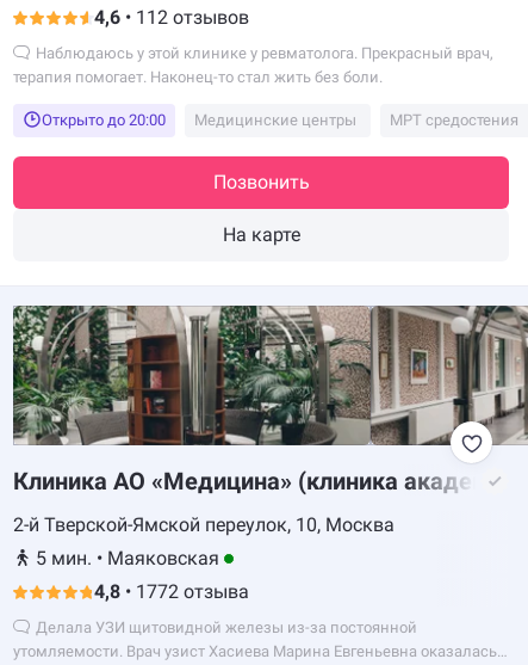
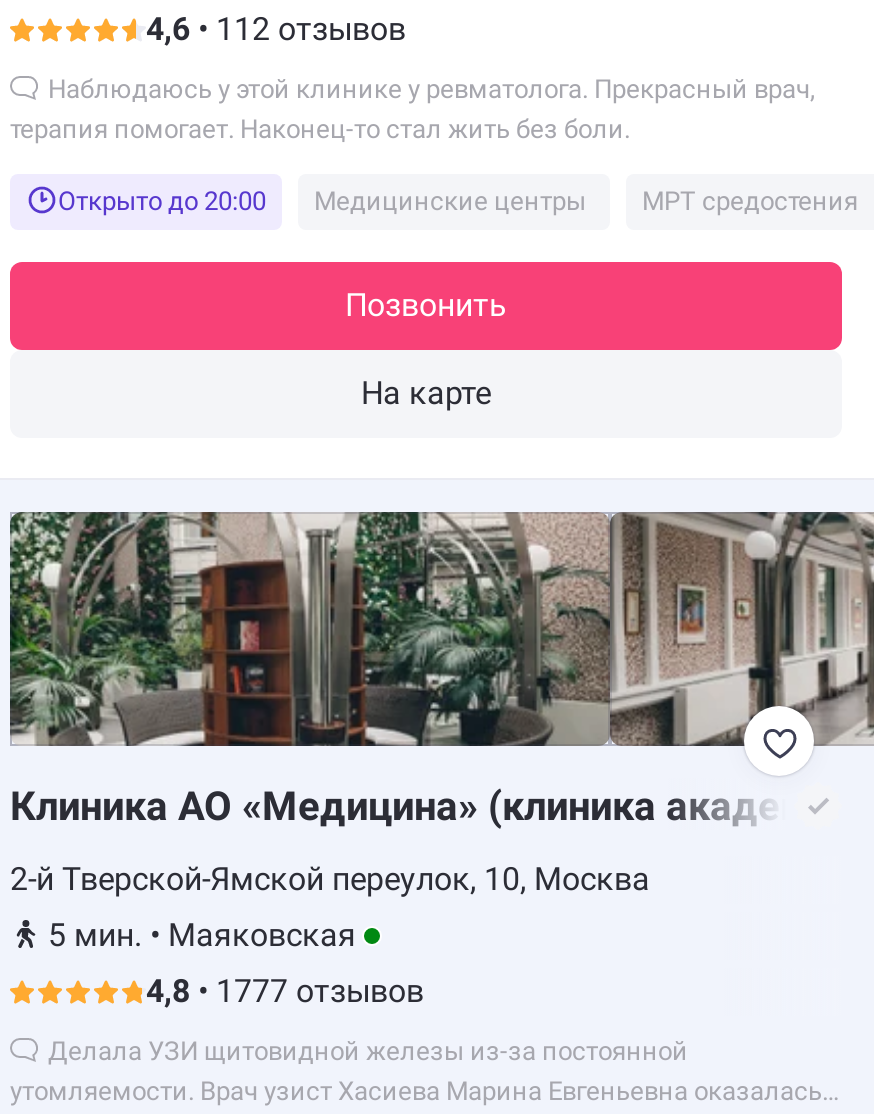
- 4,8 • 1772 отзыва
+ 4,8 • 1777 отзывов
